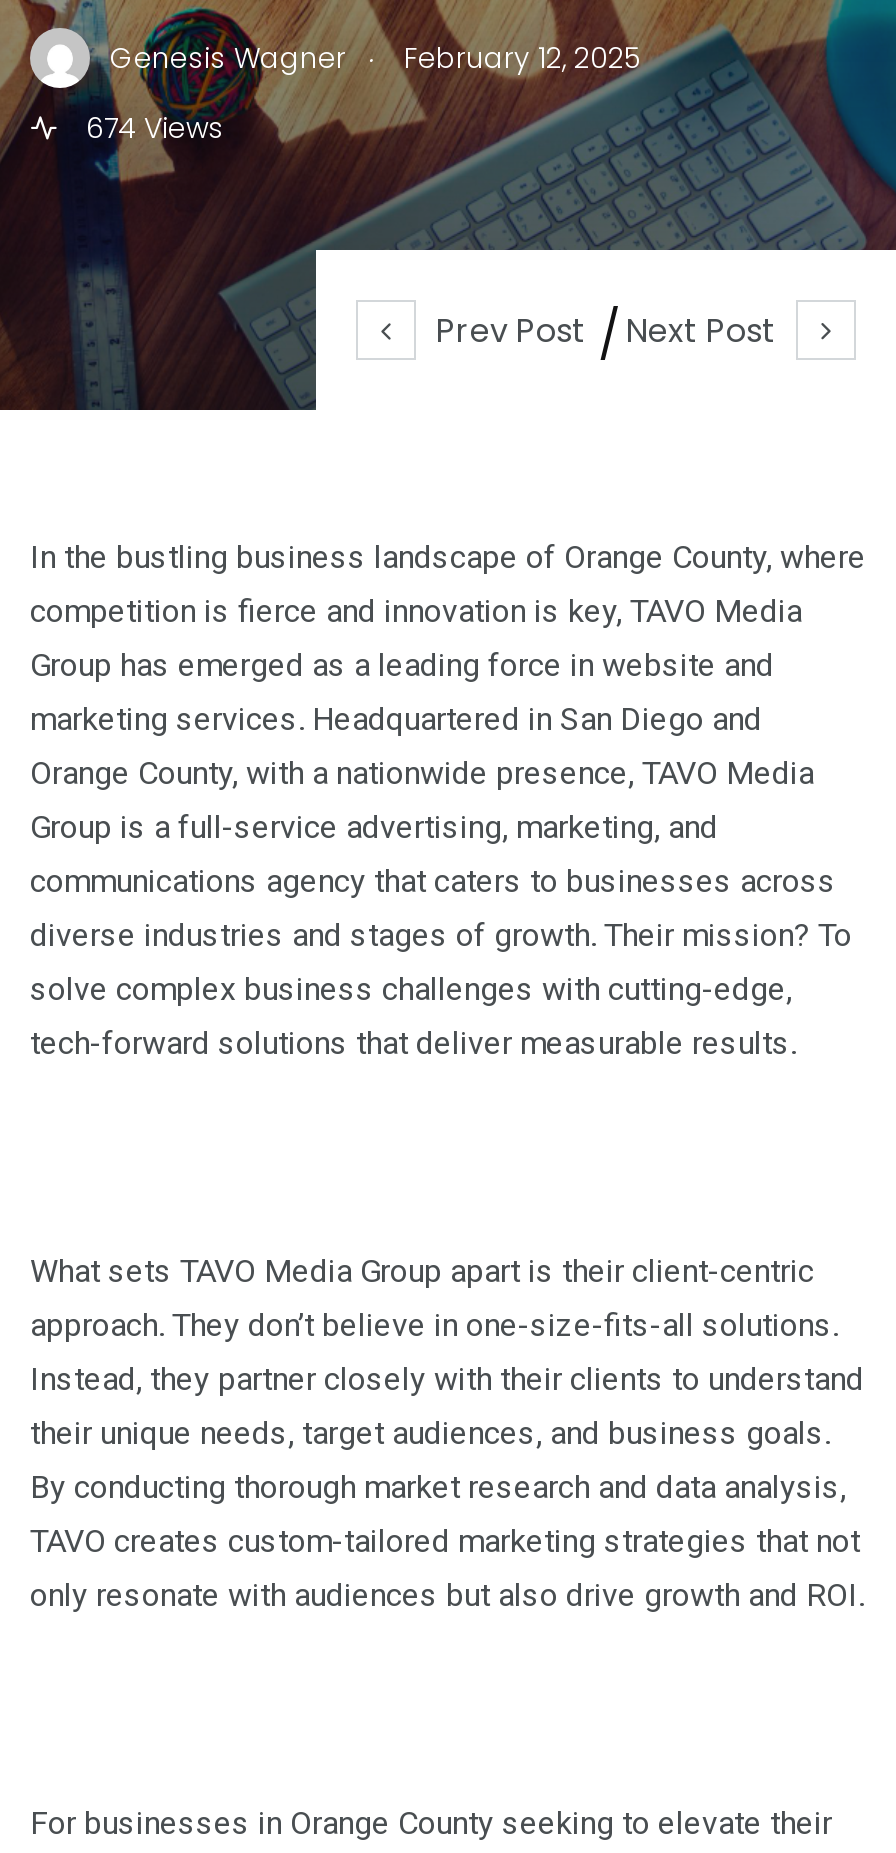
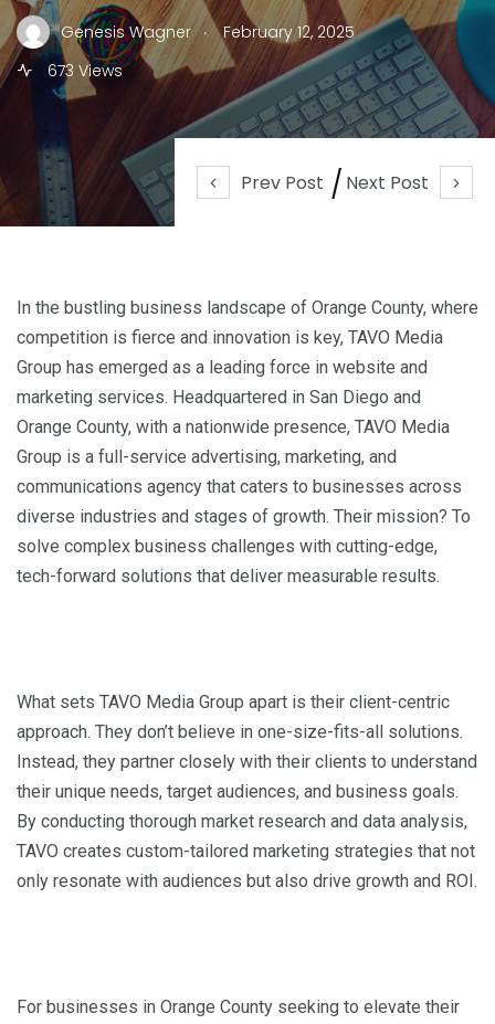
- 674 Views
+ 673 Views
